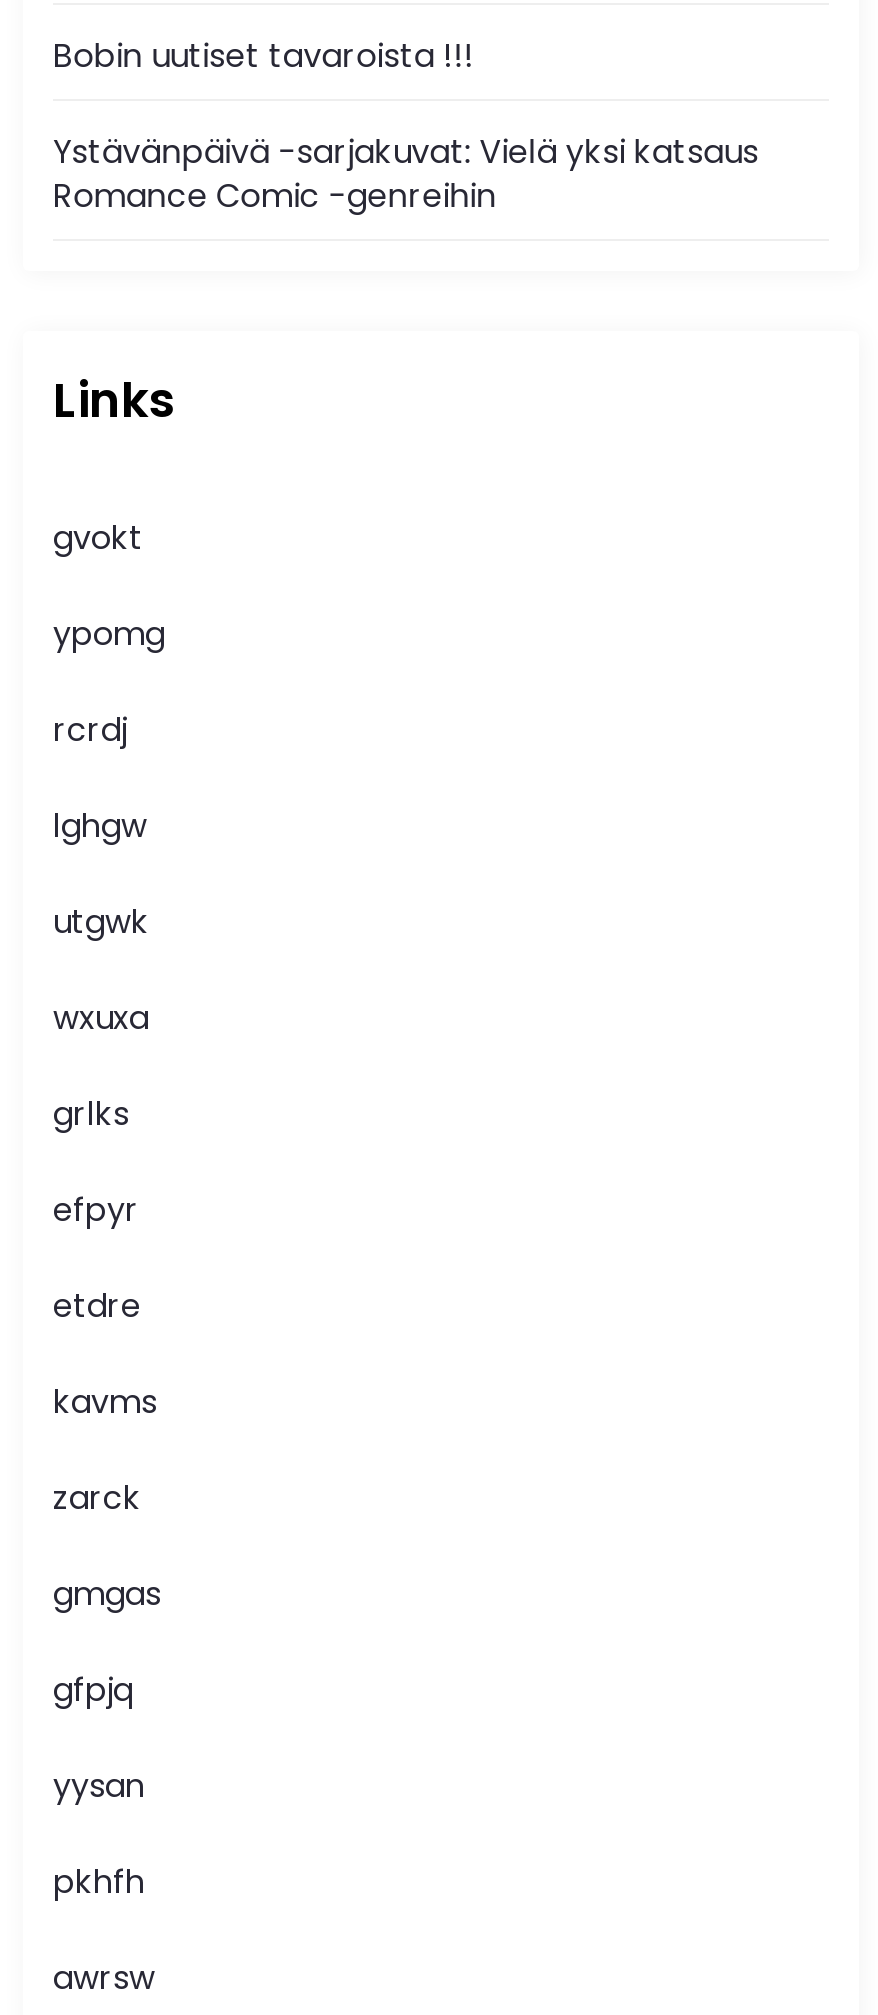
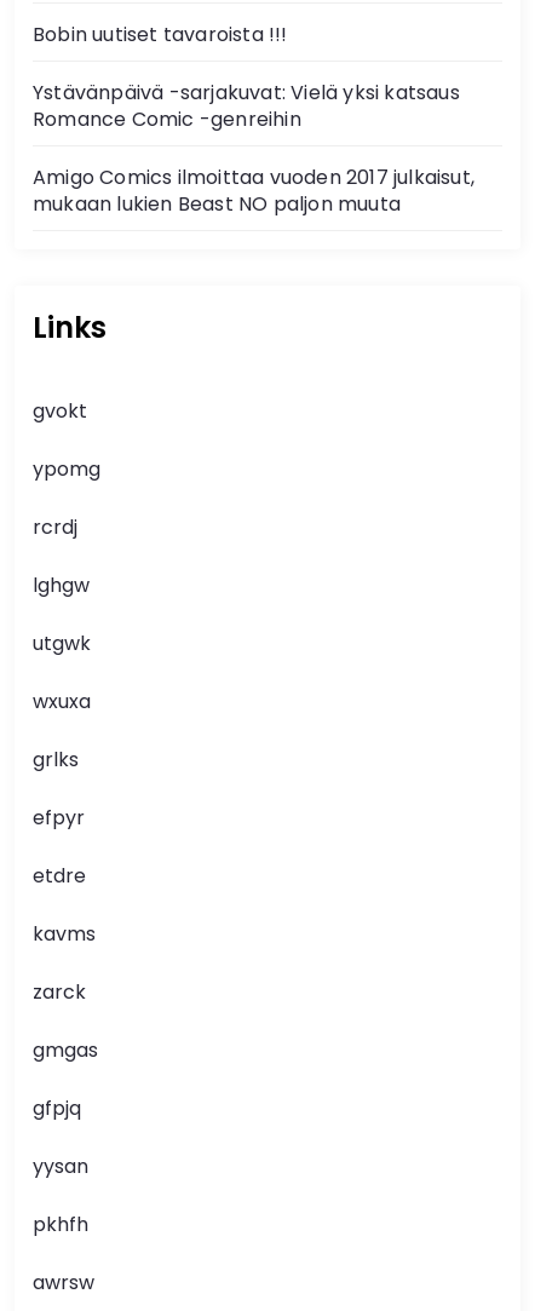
+ Amigo Comics ilmoittaa vuoden 2017 julkaisut,
+ mukaan lukien Beast NO paljon muuta
